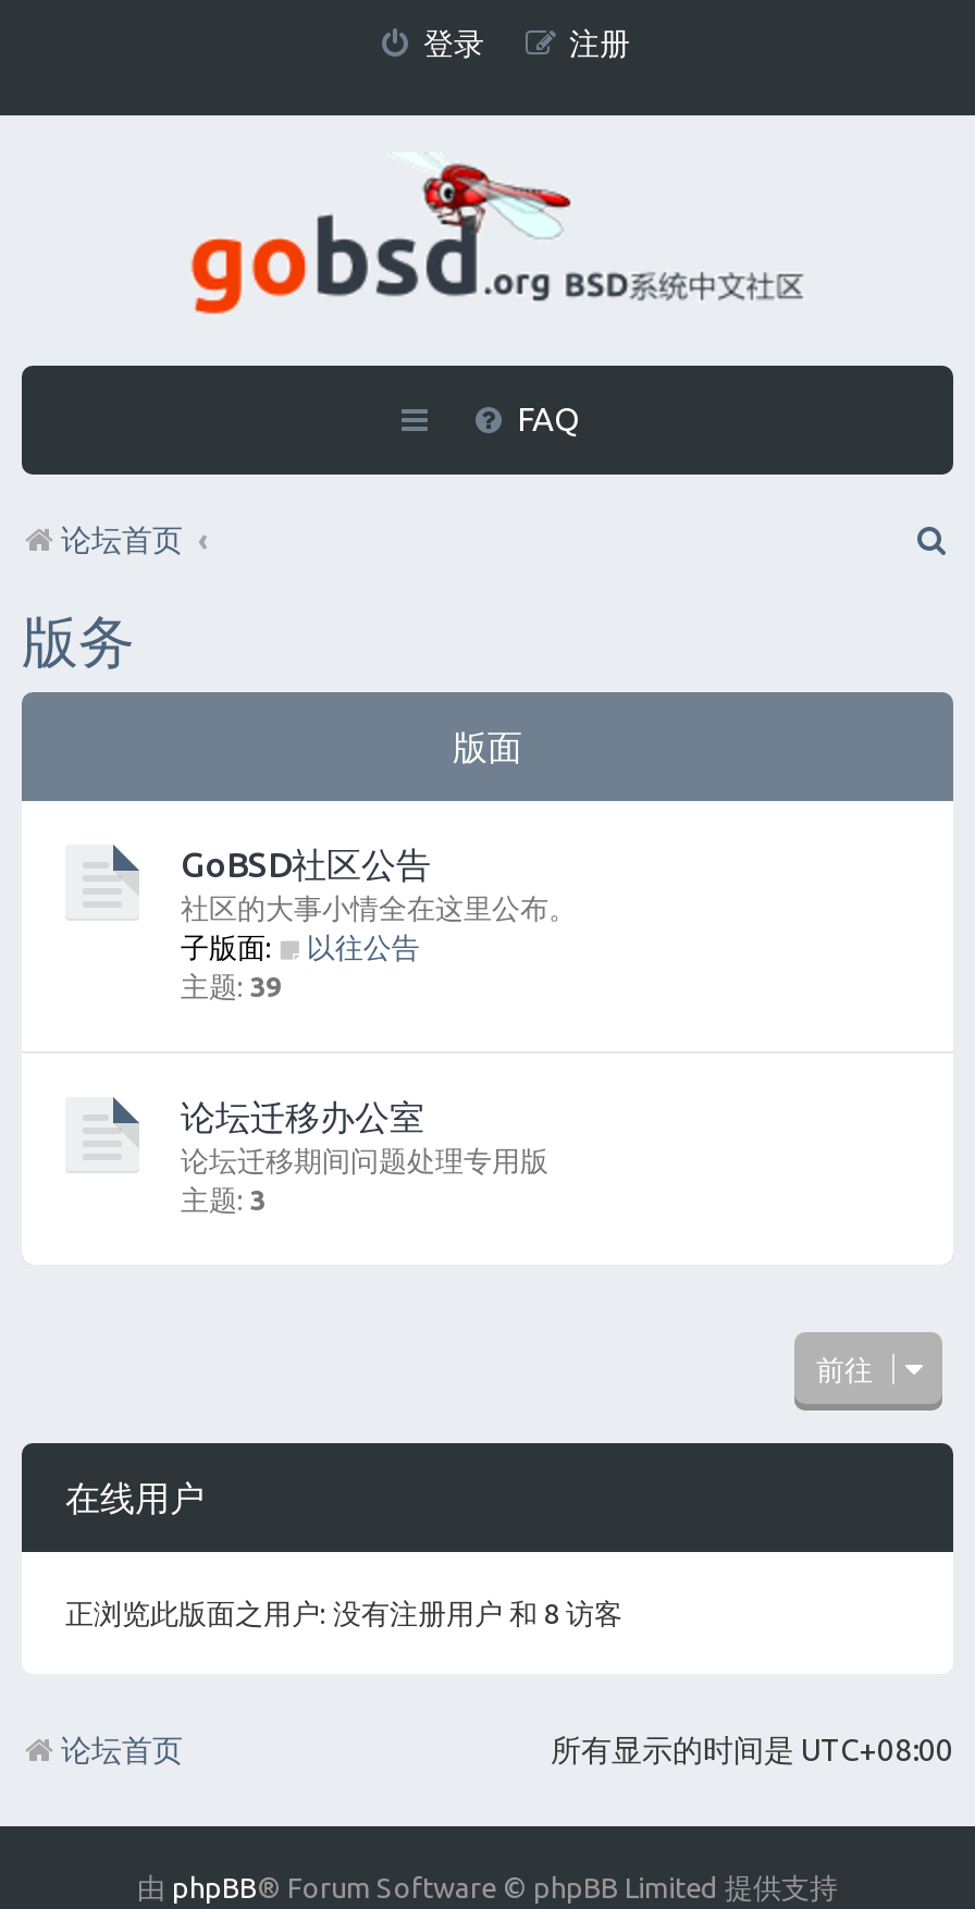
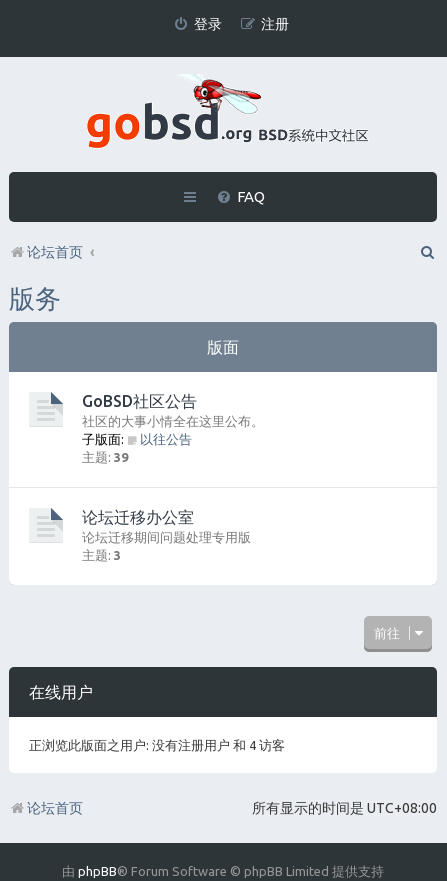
- 正浏览此版面之用户: 没有注册用户 和 8 访客
+ 正浏览此版面之用户: 没有注册用户 和 4 访客
